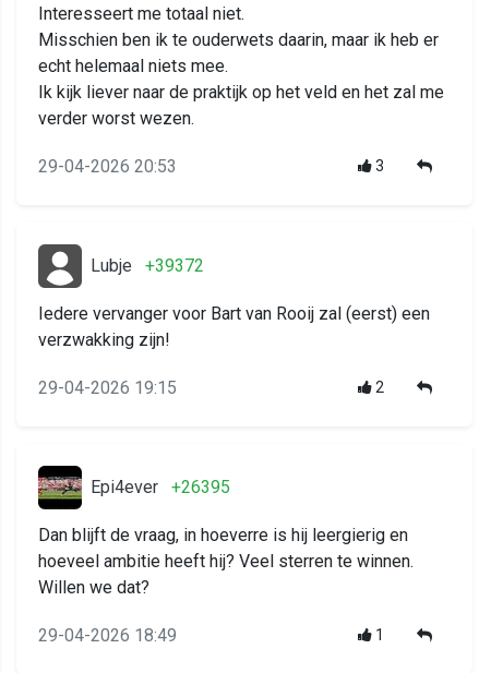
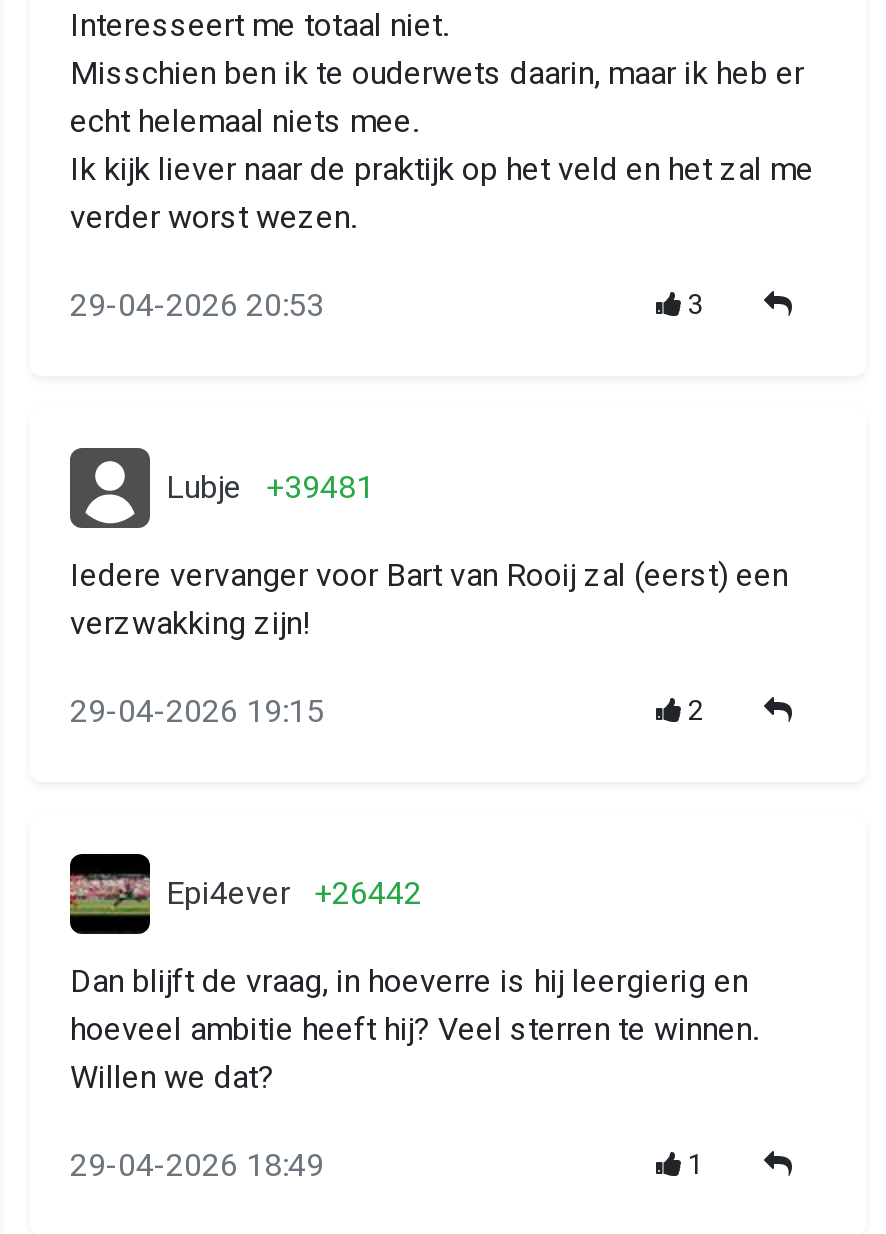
- Lubje +39372
+ Lubje +39481

- Epi4ever +26395
+ Epi4ever +26442
